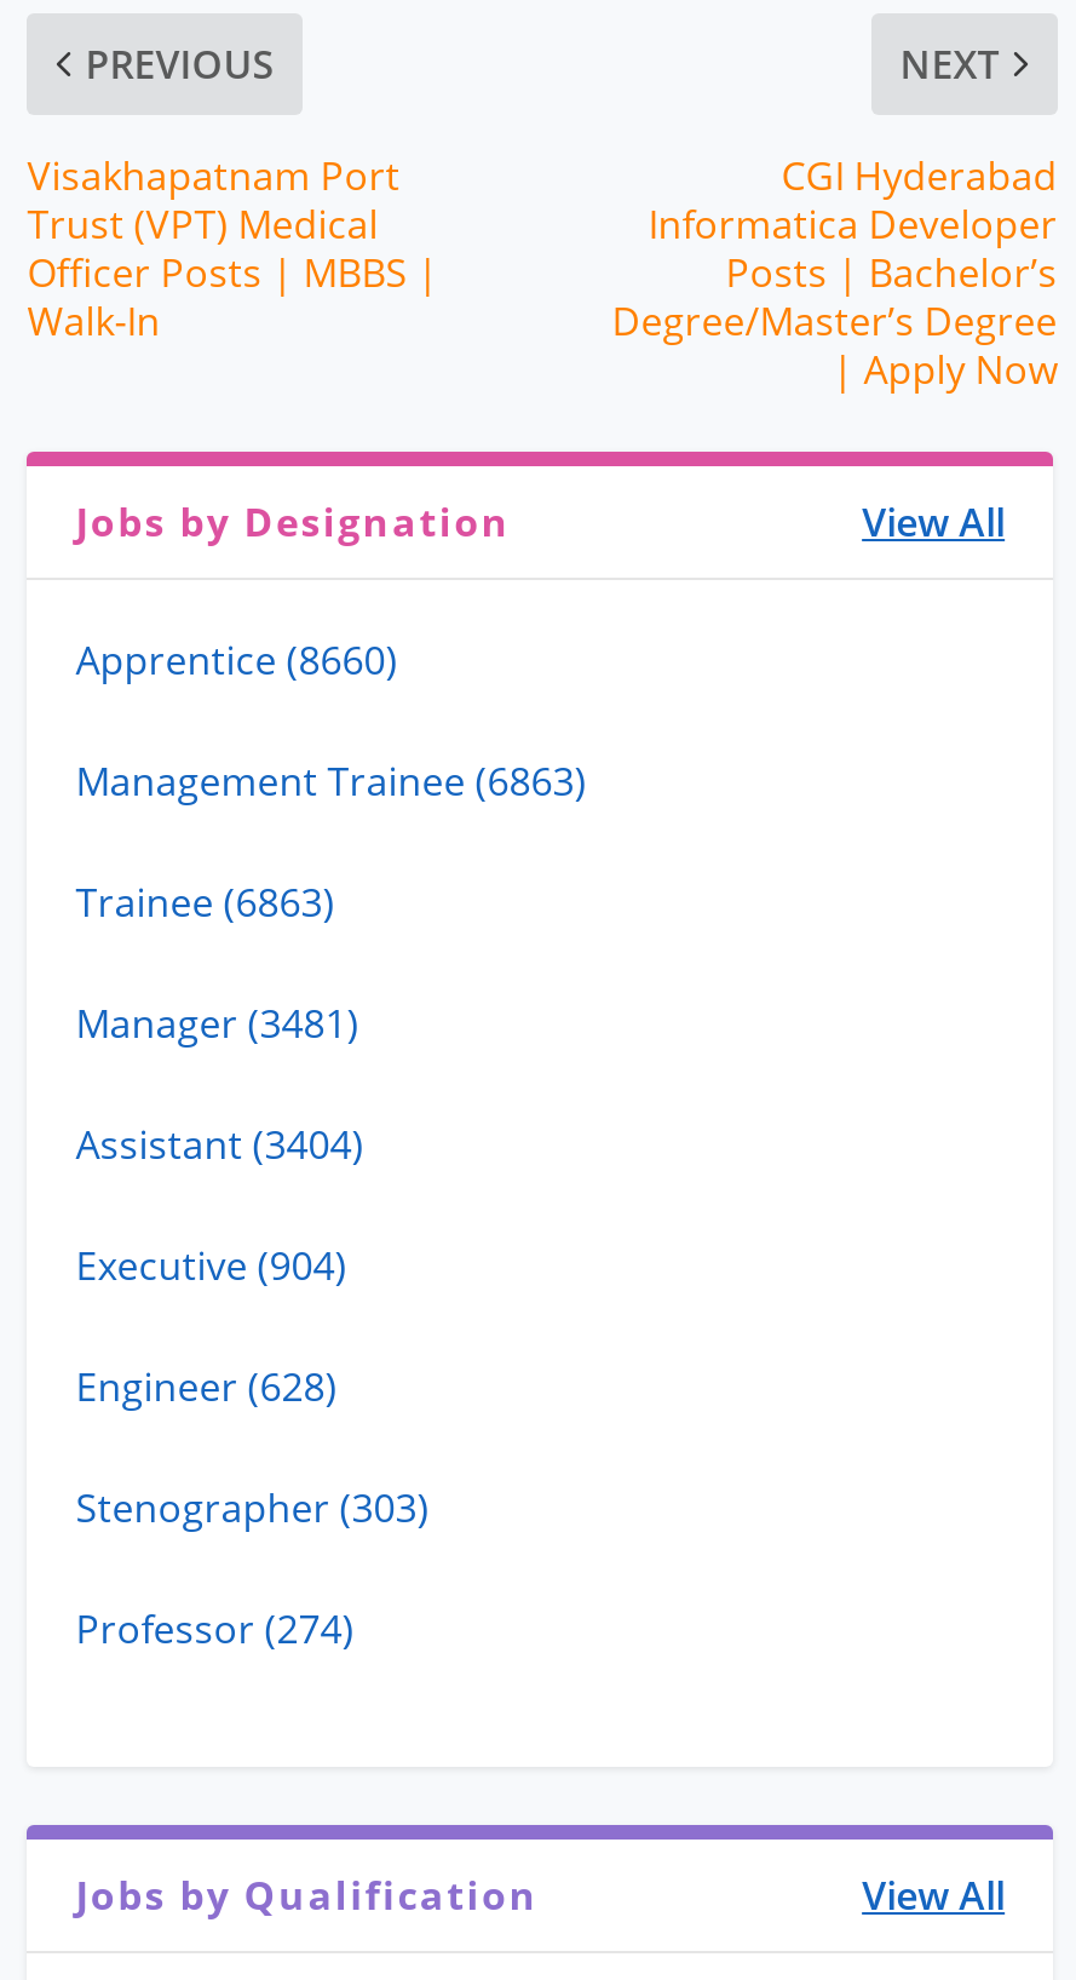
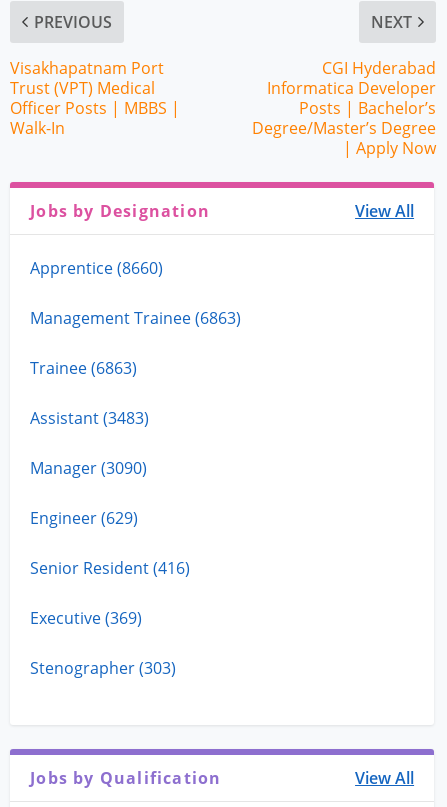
- Manager (3481)
- Assistant (3404)
- Executive (904)
- Engineer (628)
+ Assistant (3483)
+ Manager (3090)
+ Engineer (629)
+ Senior Resident (416)
+ Executive (369)

moved down: Stenographer (303)

- Professor (274)
